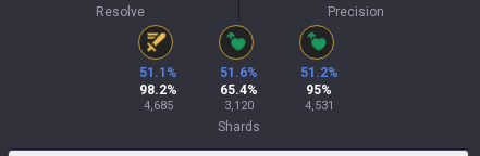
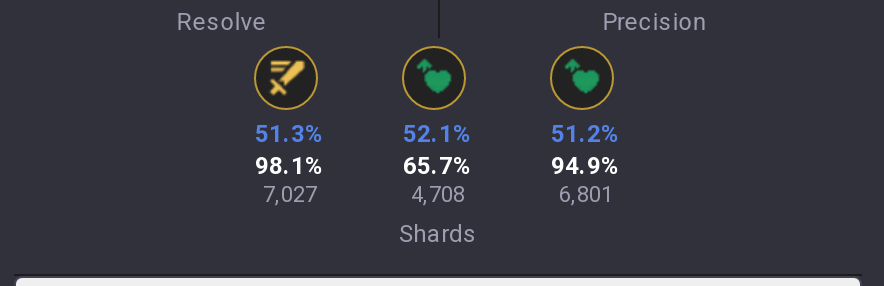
- 51.1%
+ 51.3%

- 51.6%
+ 52.1%

- 98.2%
+ 98.1%

- 65.4%
+ 65.7%

- 95%
+ 94.9%

- 4,685
+ 7,027

- 3,120
+ 4,708

- 4,531
+ 6,801
